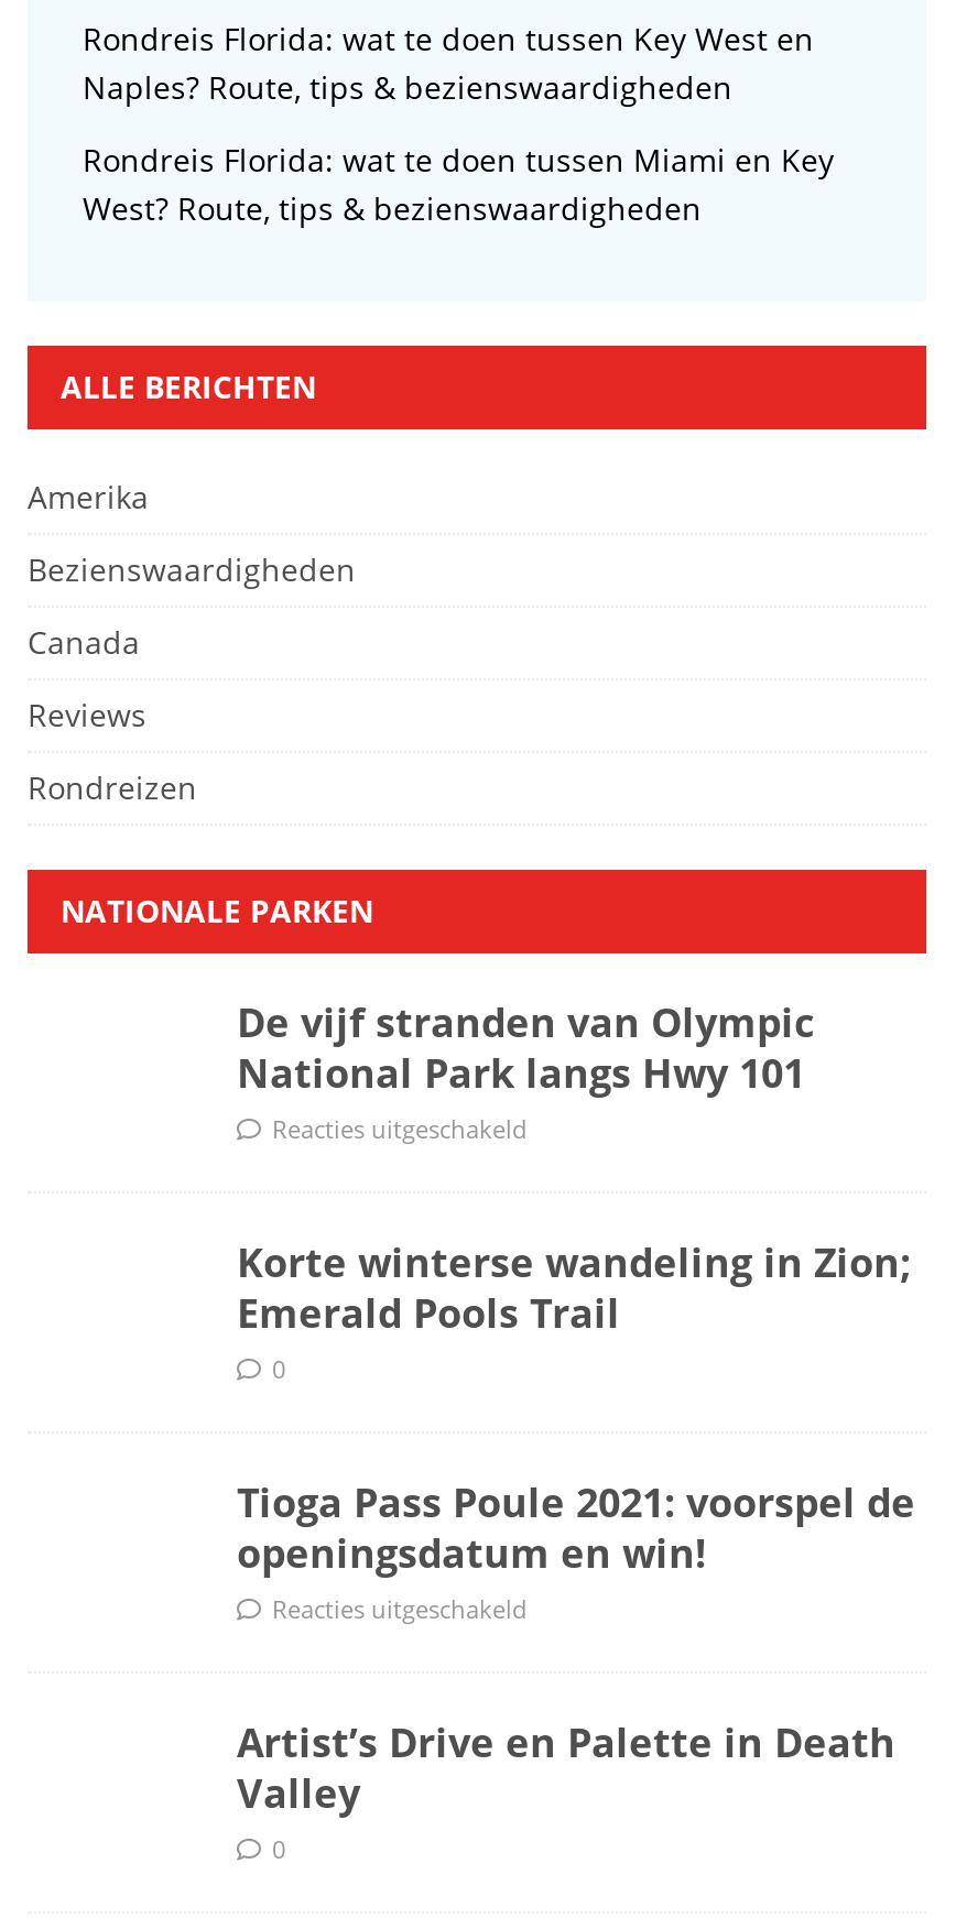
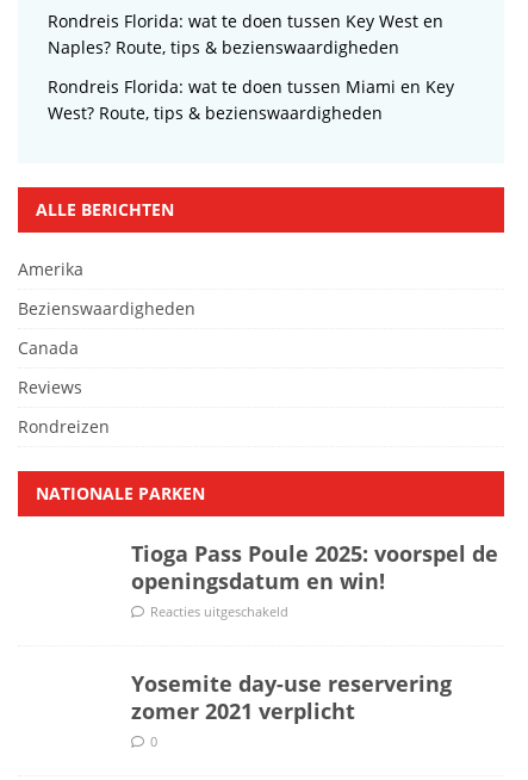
- De vijf stranden van Olympic
- National Park langs Hwy 101
- Reacties uitgeschakeld
- Korte winterse wandeling in Zion;
- Emerald Pools Trail
- 0
- Tioga Pass Poule 2021: voorspel de
+ Tioga Pass Poule 2025: voorspel de

- Artist’s Drive en Palette in Death
- Valley
+ Yosemite day-use reservering
+ zomer 2021 verplicht
